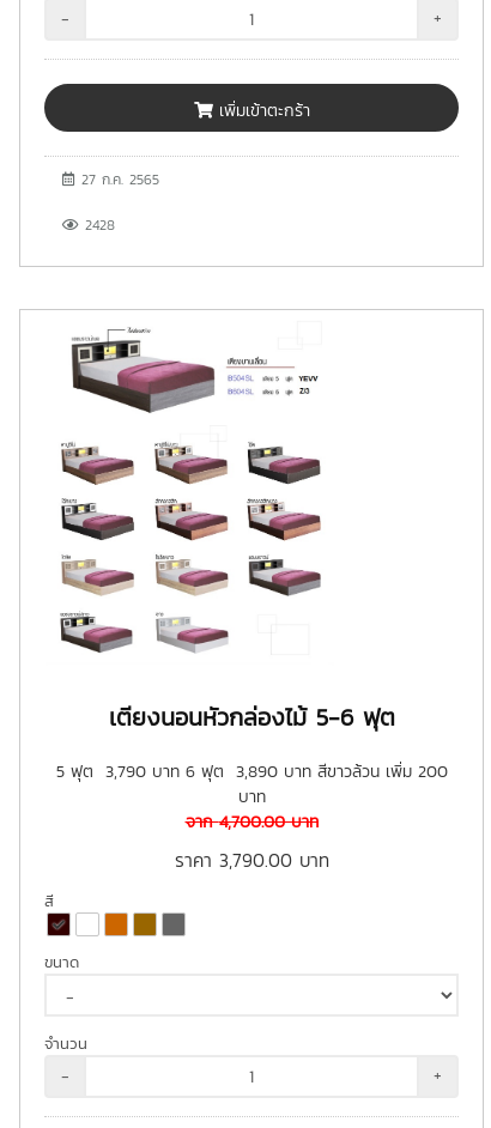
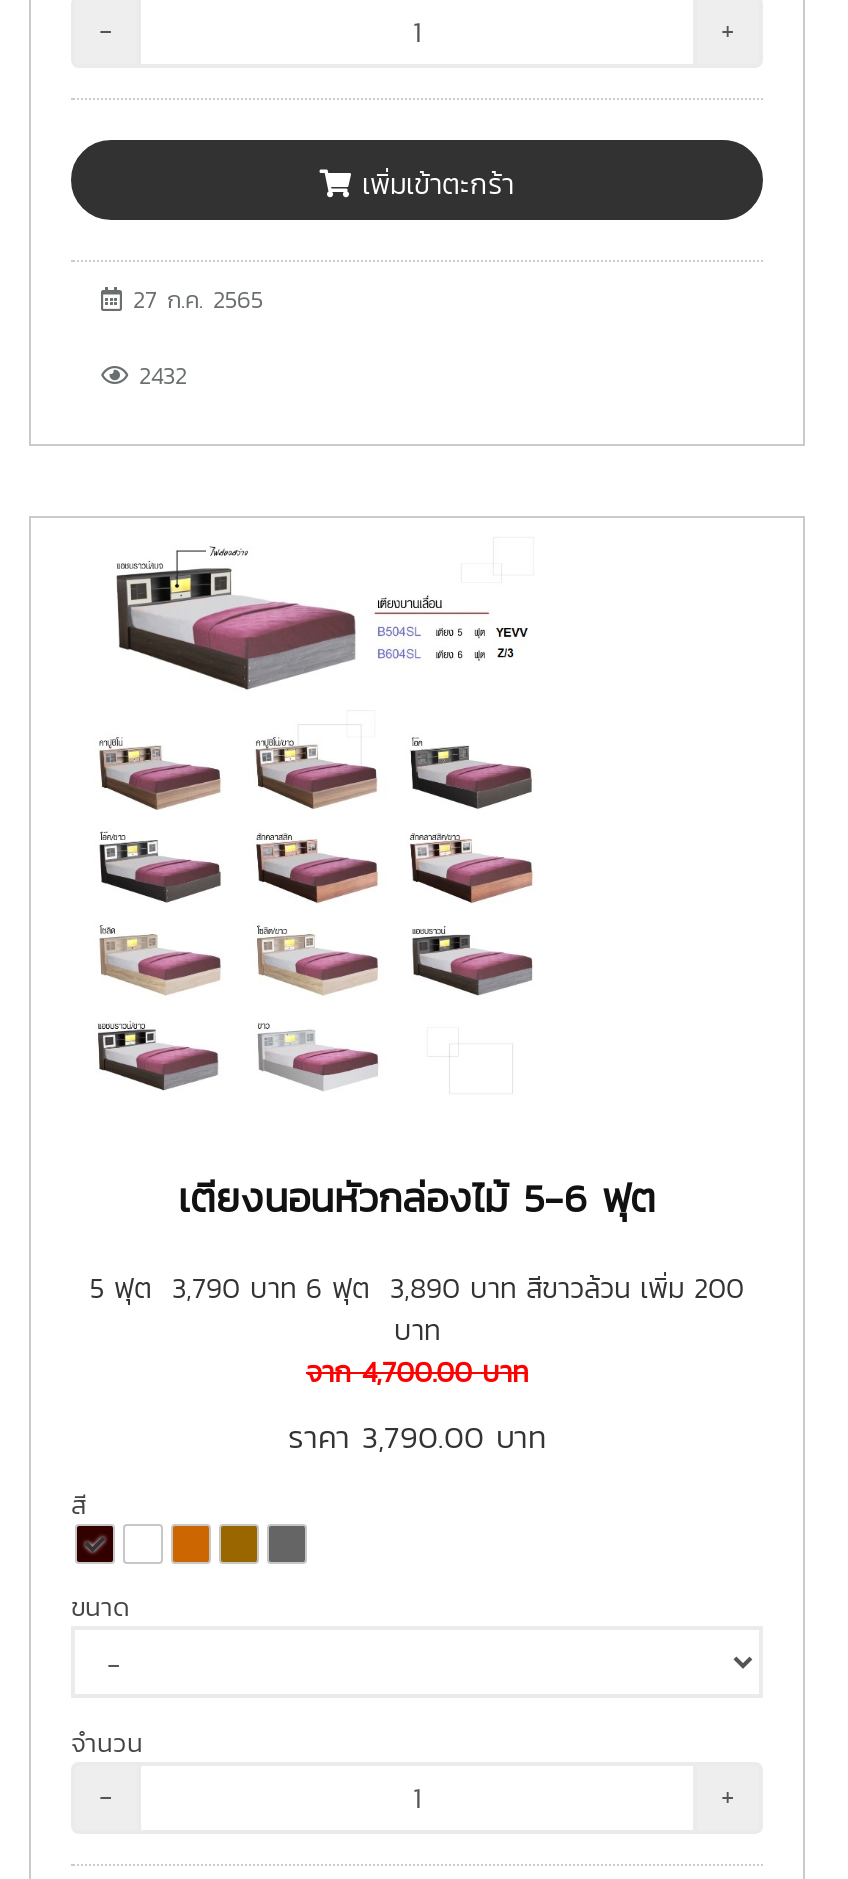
- 2428
+ 2432
